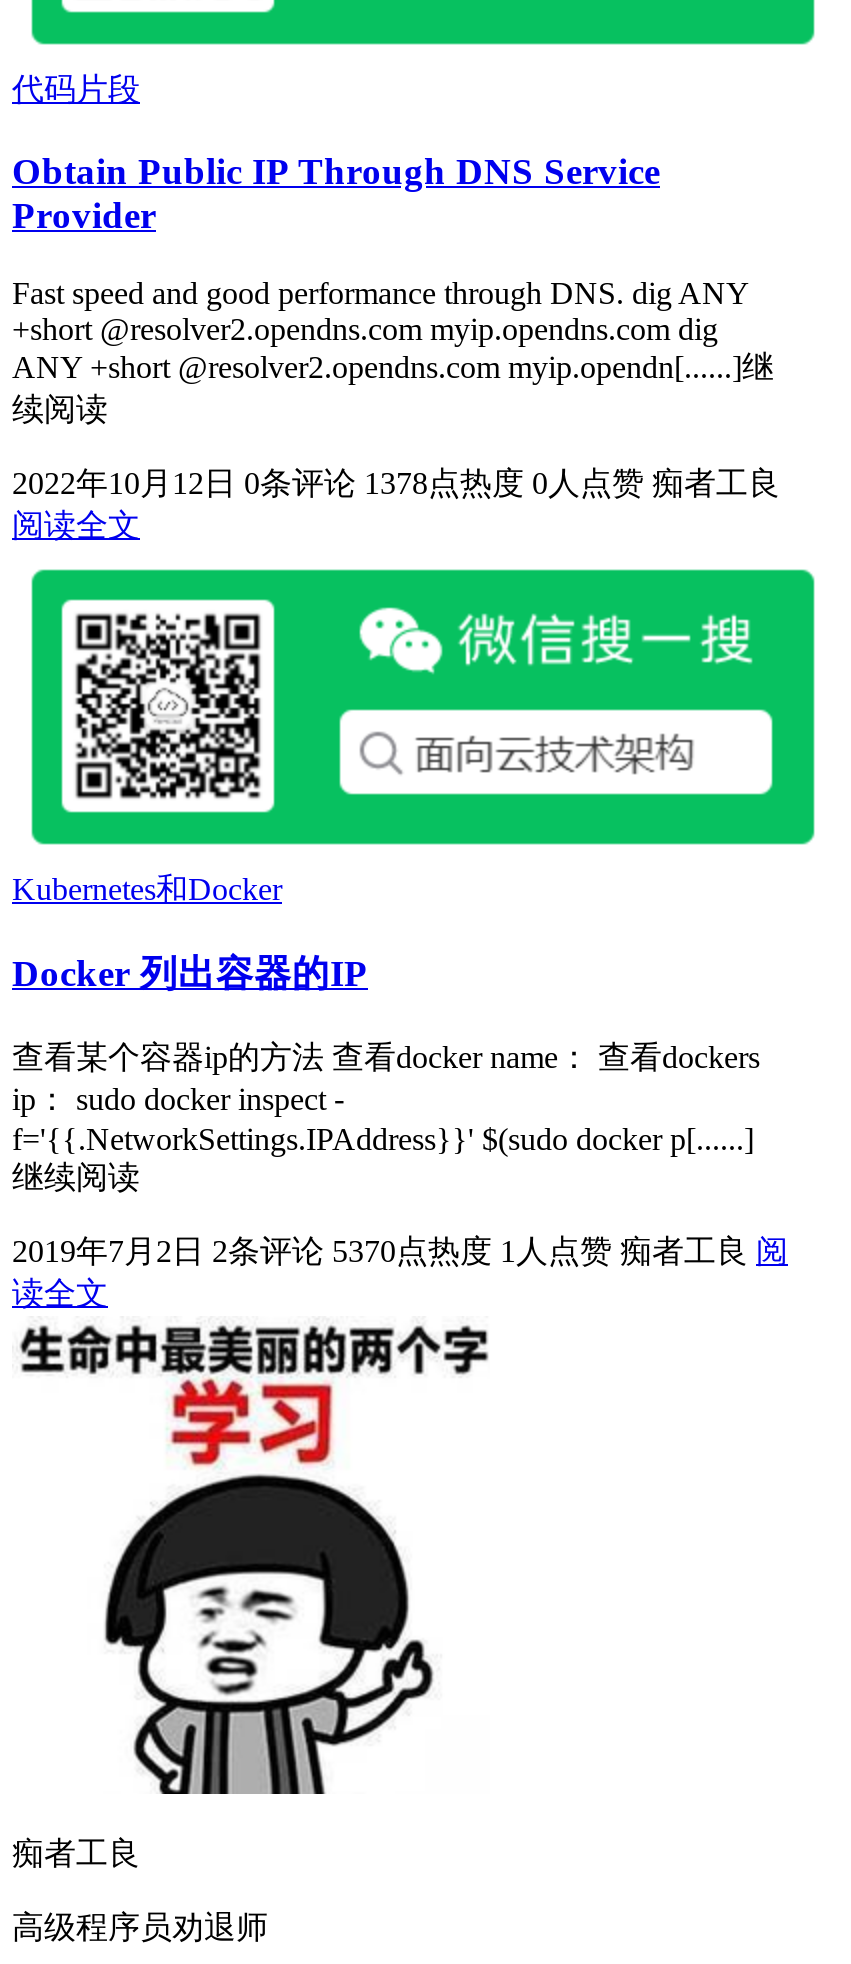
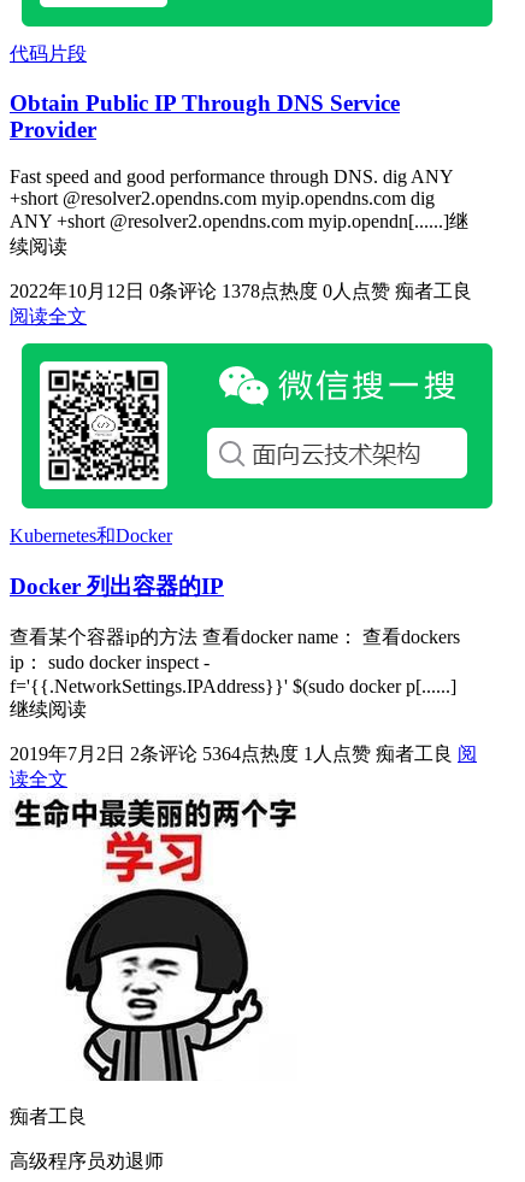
- 2019年7月2日 2条评论 5370点热度 1人点赞 痴者工良 阅
+ 2019年7月2日 2条评论 5364点热度 1人点赞 痴者工良 阅
